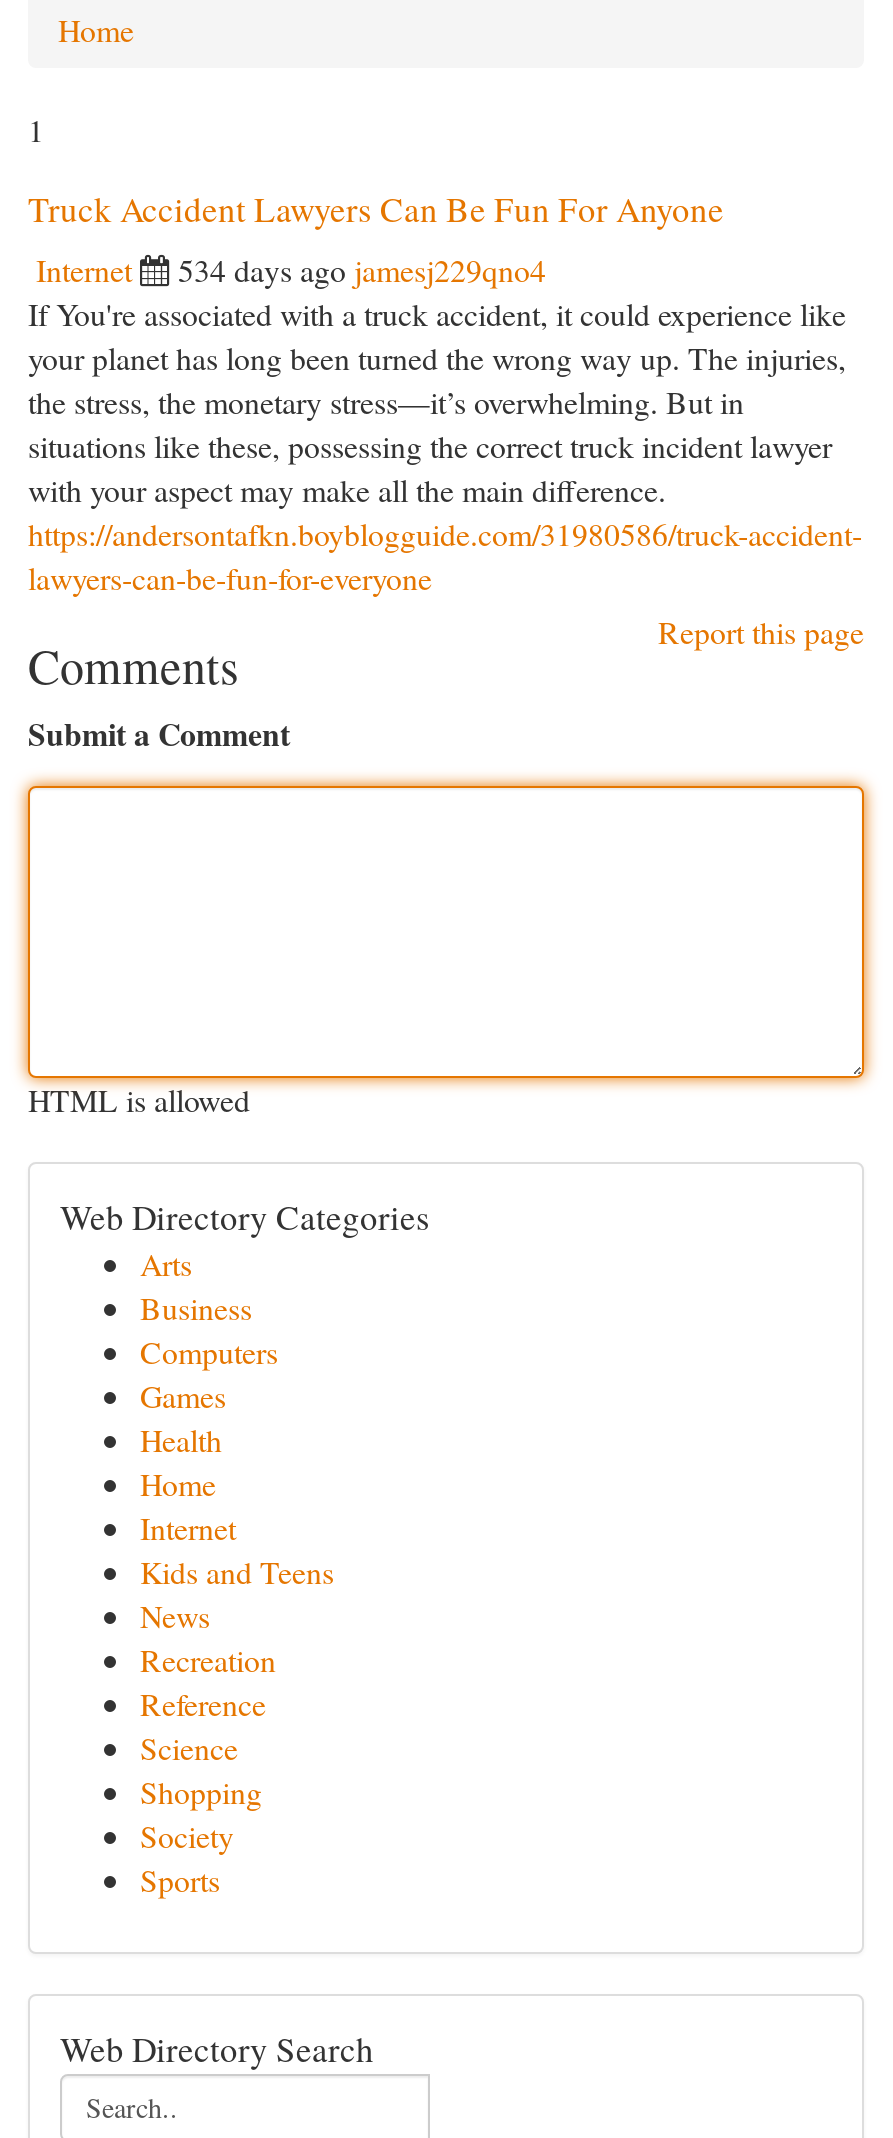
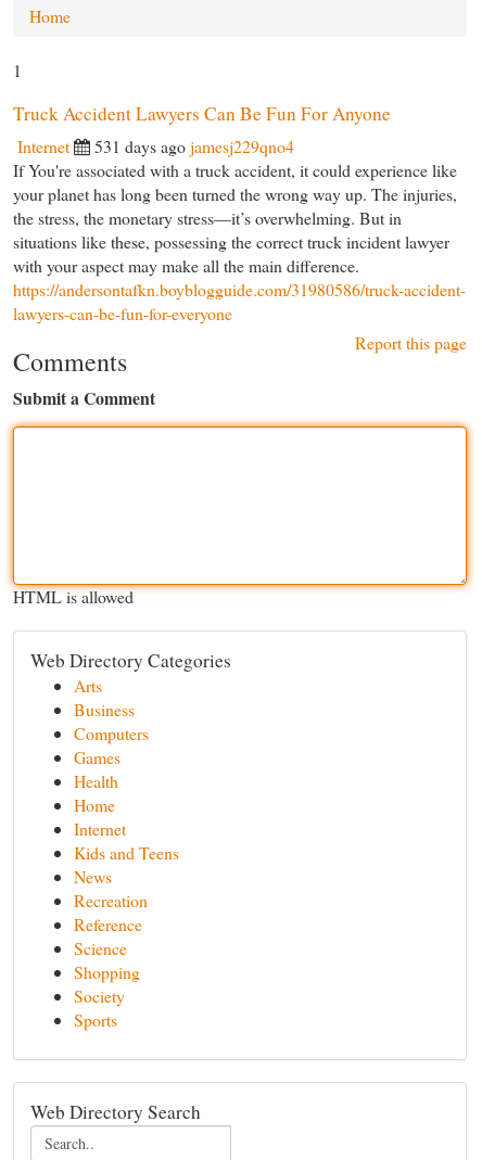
- 534 days ago jamesj229qno4
+ 531 days ago jamesj229qno4
